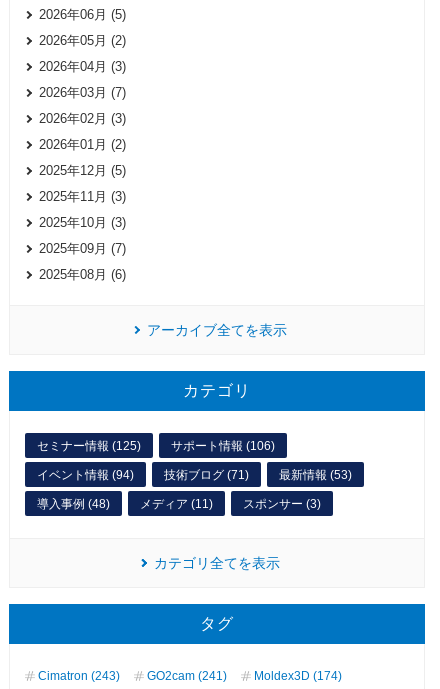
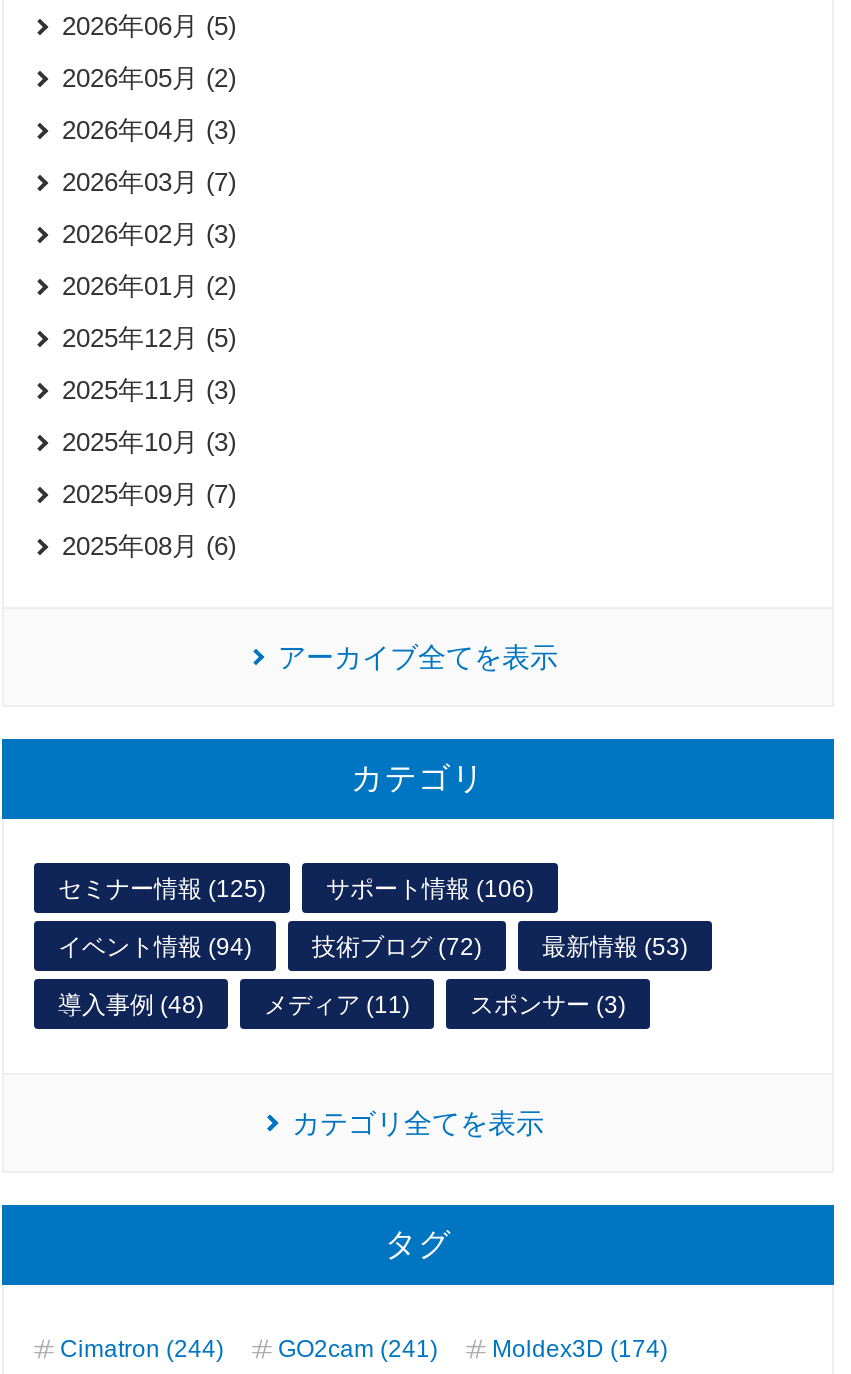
- 技術ブログ (71)
+ 技術ブログ (72)

- Cimatron (243) GO2cam (241) Moldex3D (174)
+ Cimatron (244) GO2cam (241) Moldex3D (174)
